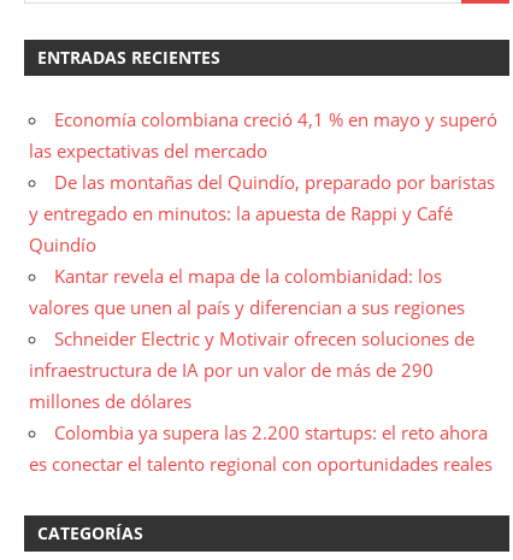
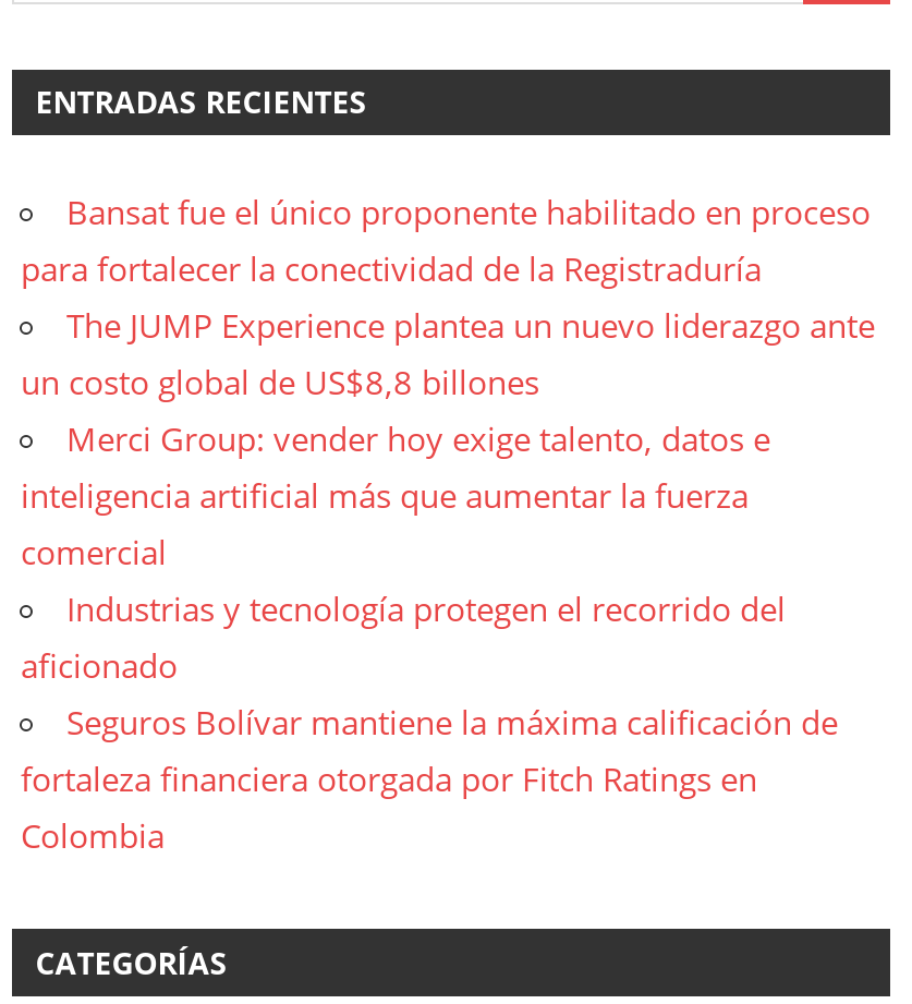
- Economía colombiana creció 4,1 % en mayo y superó
- las expectativas del mercado
- De las montañas del Quindío, preparado por baristas
- y entregado en minutos: la apuesta de Rappi y Café
- Quindío
- Kantar revela el mapa de la colombianidad: los
- valores que unen al país y diferencian a sus regiones
- Schneider Electric y Motivair ofrecen soluciones de
- infraestructura de IA por un valor de más de 290
- millones de dólares
- Colombia ya supera las 2.200 startups: el reto ahora
- es conectar el talento regional con oportunidades reales
+ Bansat fue el único proponente habilitado en proceso
+ para fortalecer la conectividad de la Registraduría
+ The JUMP Experience plantea un nuevo liderazgo ante
+ un costo global de US$8,8 billones
+ Merci Group: vender hoy exige talento, datos e
+ inteligencia artificial más que aumentar la fuerza
+ comercial
+ Industrias y tecnología protegen el recorrido del
+ aficionado
+ Seguros Bolívar mantiene la máxima calificación de
+ fortaleza financiera otorgada por Fitch Ratings en
+ Colombia
